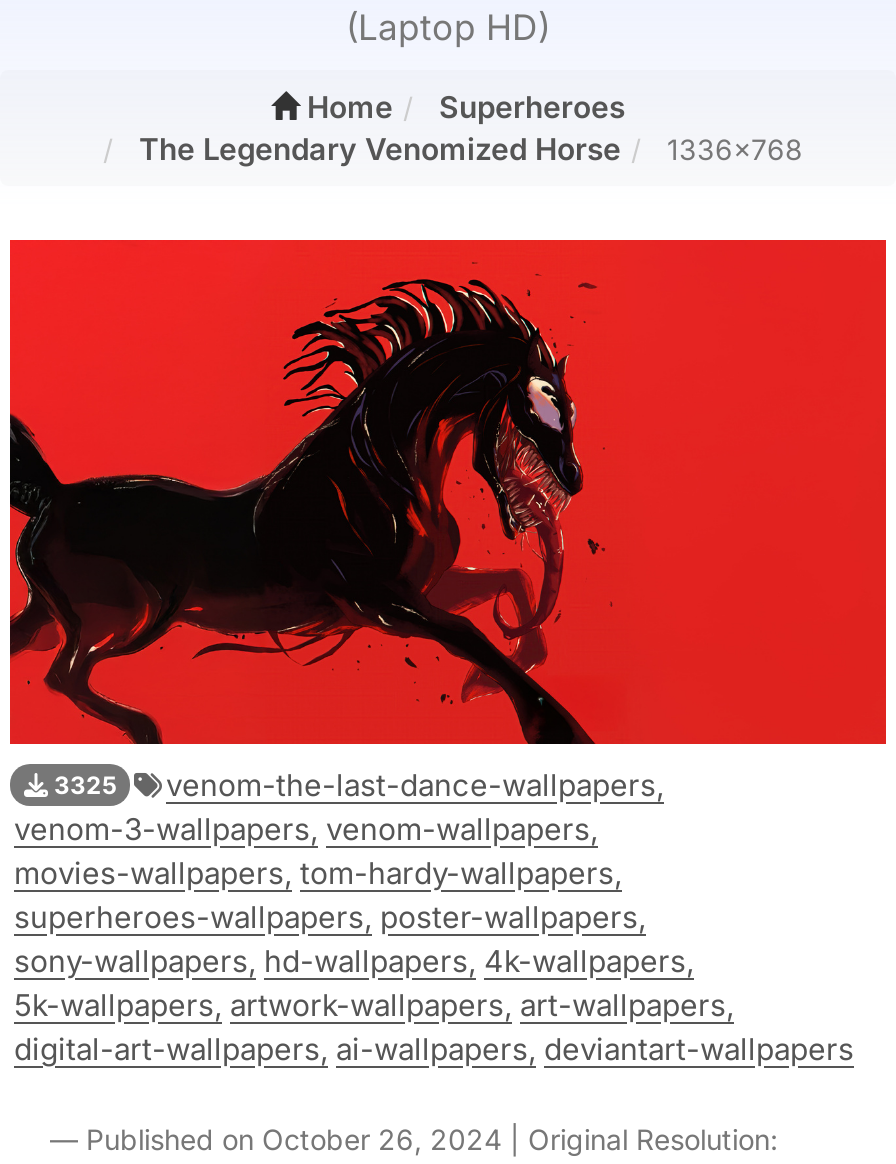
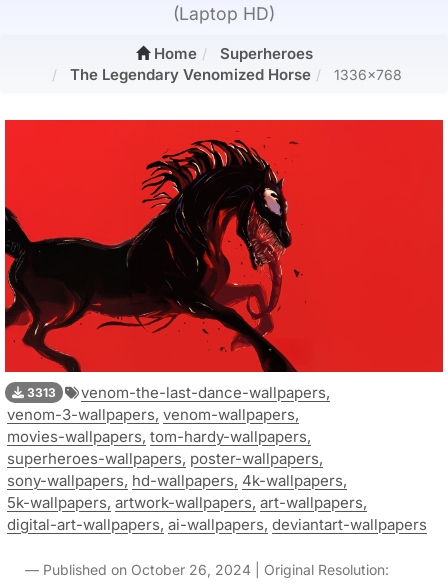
- 3325 venom-the-last-dance-wallpapers,
+ 3313 venom-the-last-dance-wallpapers,
